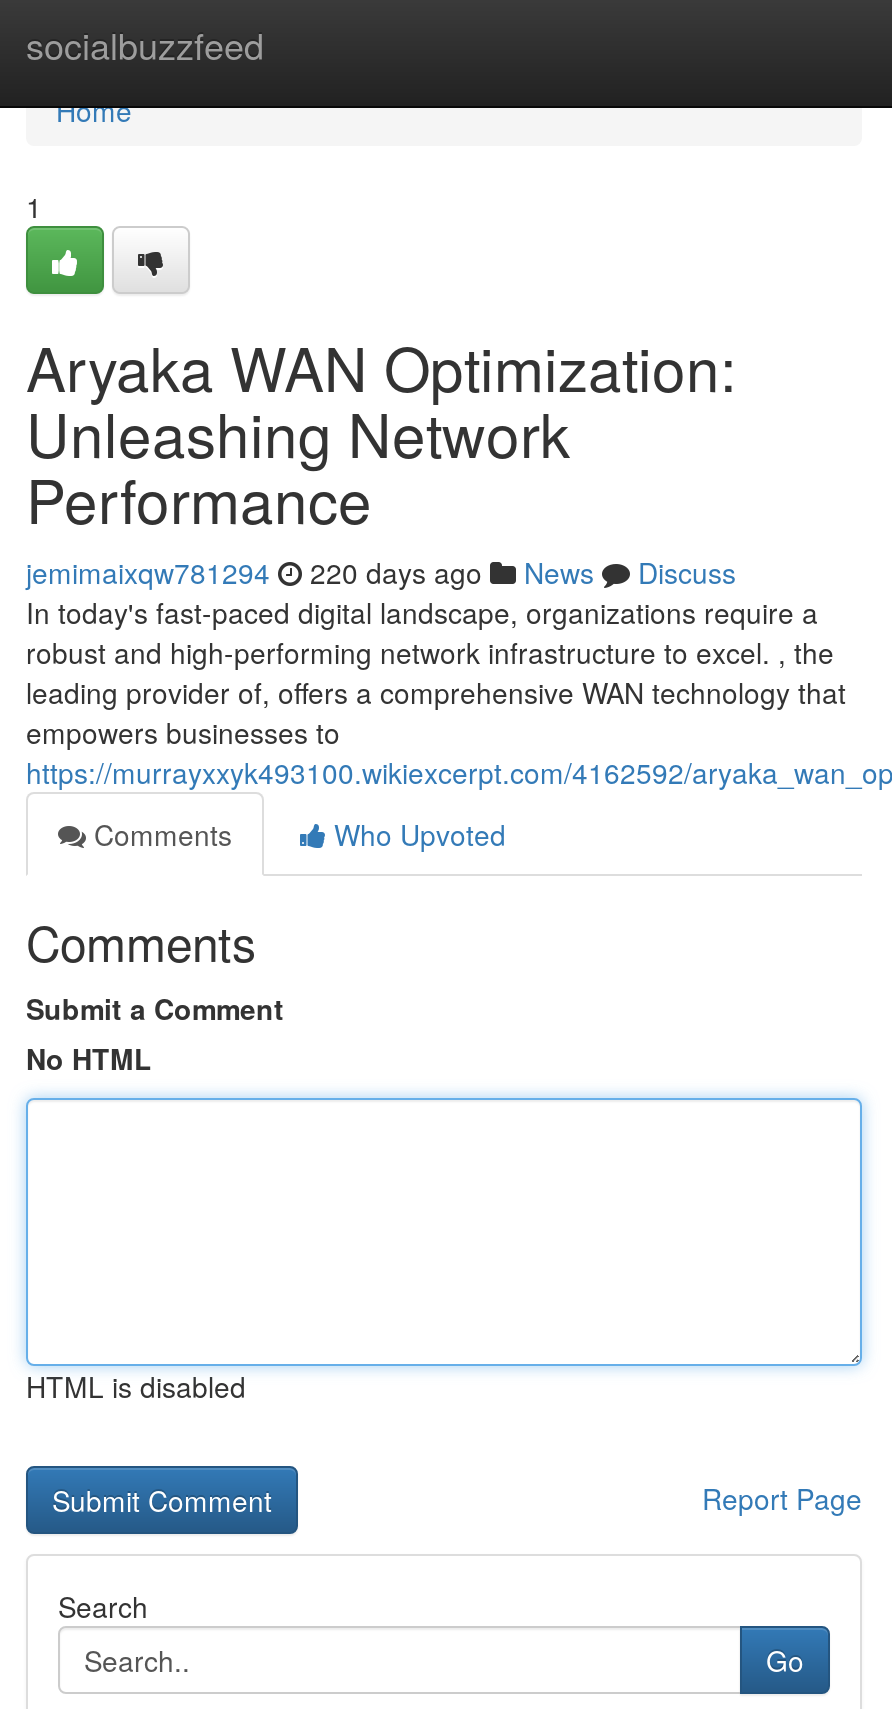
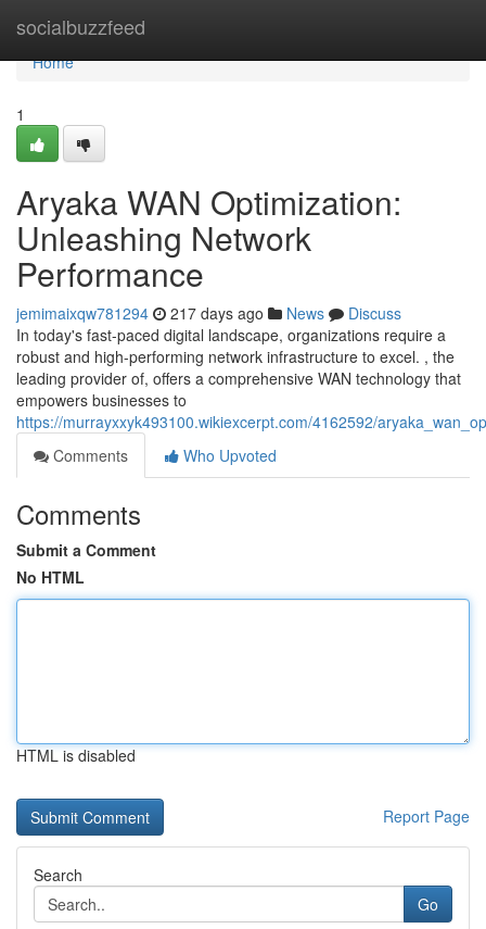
- jemimaixqw781294 220 days ago News Discuss
+ jemimaixqw781294 217 days ago News Discuss
